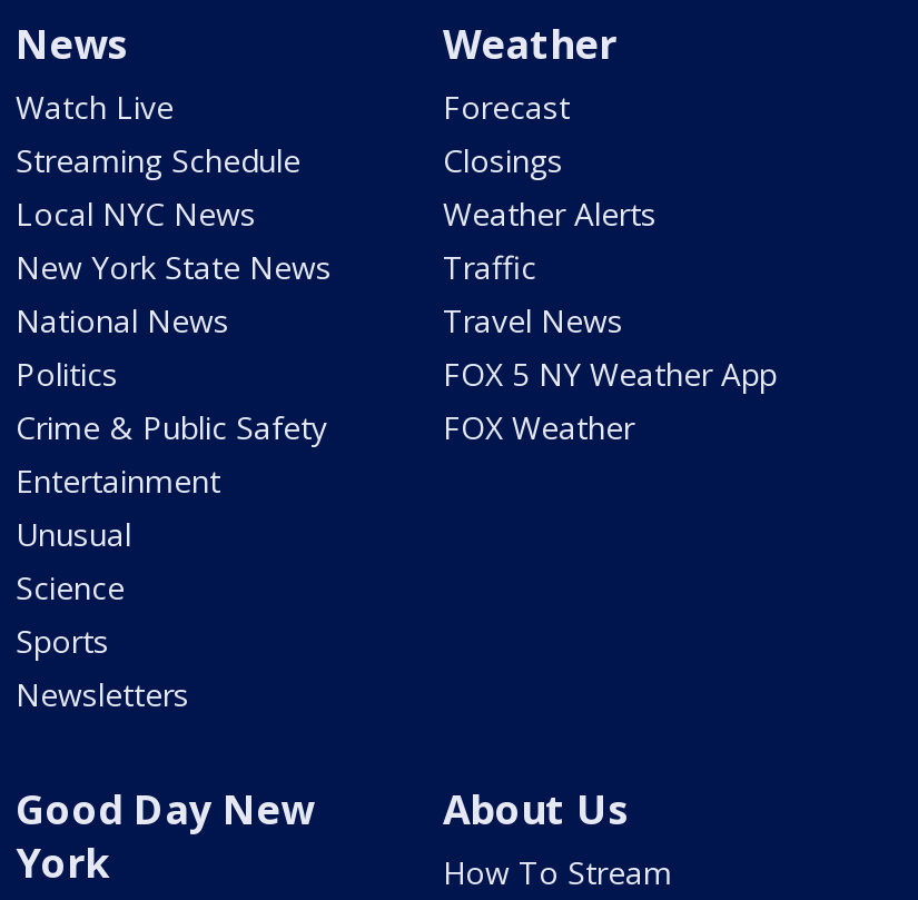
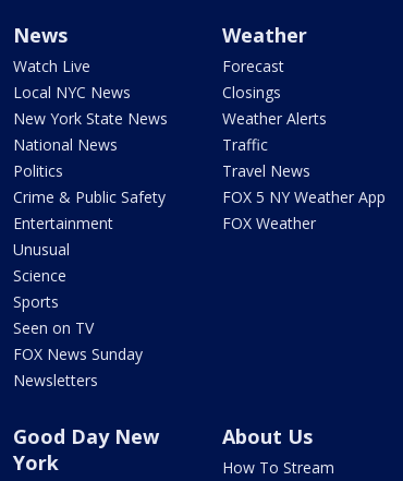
- Streaming Schedule

moved up: Local NYC News | New York State News | National News | ... | Science | Sports

+ Seen on TV
+ FOX News Sunday
